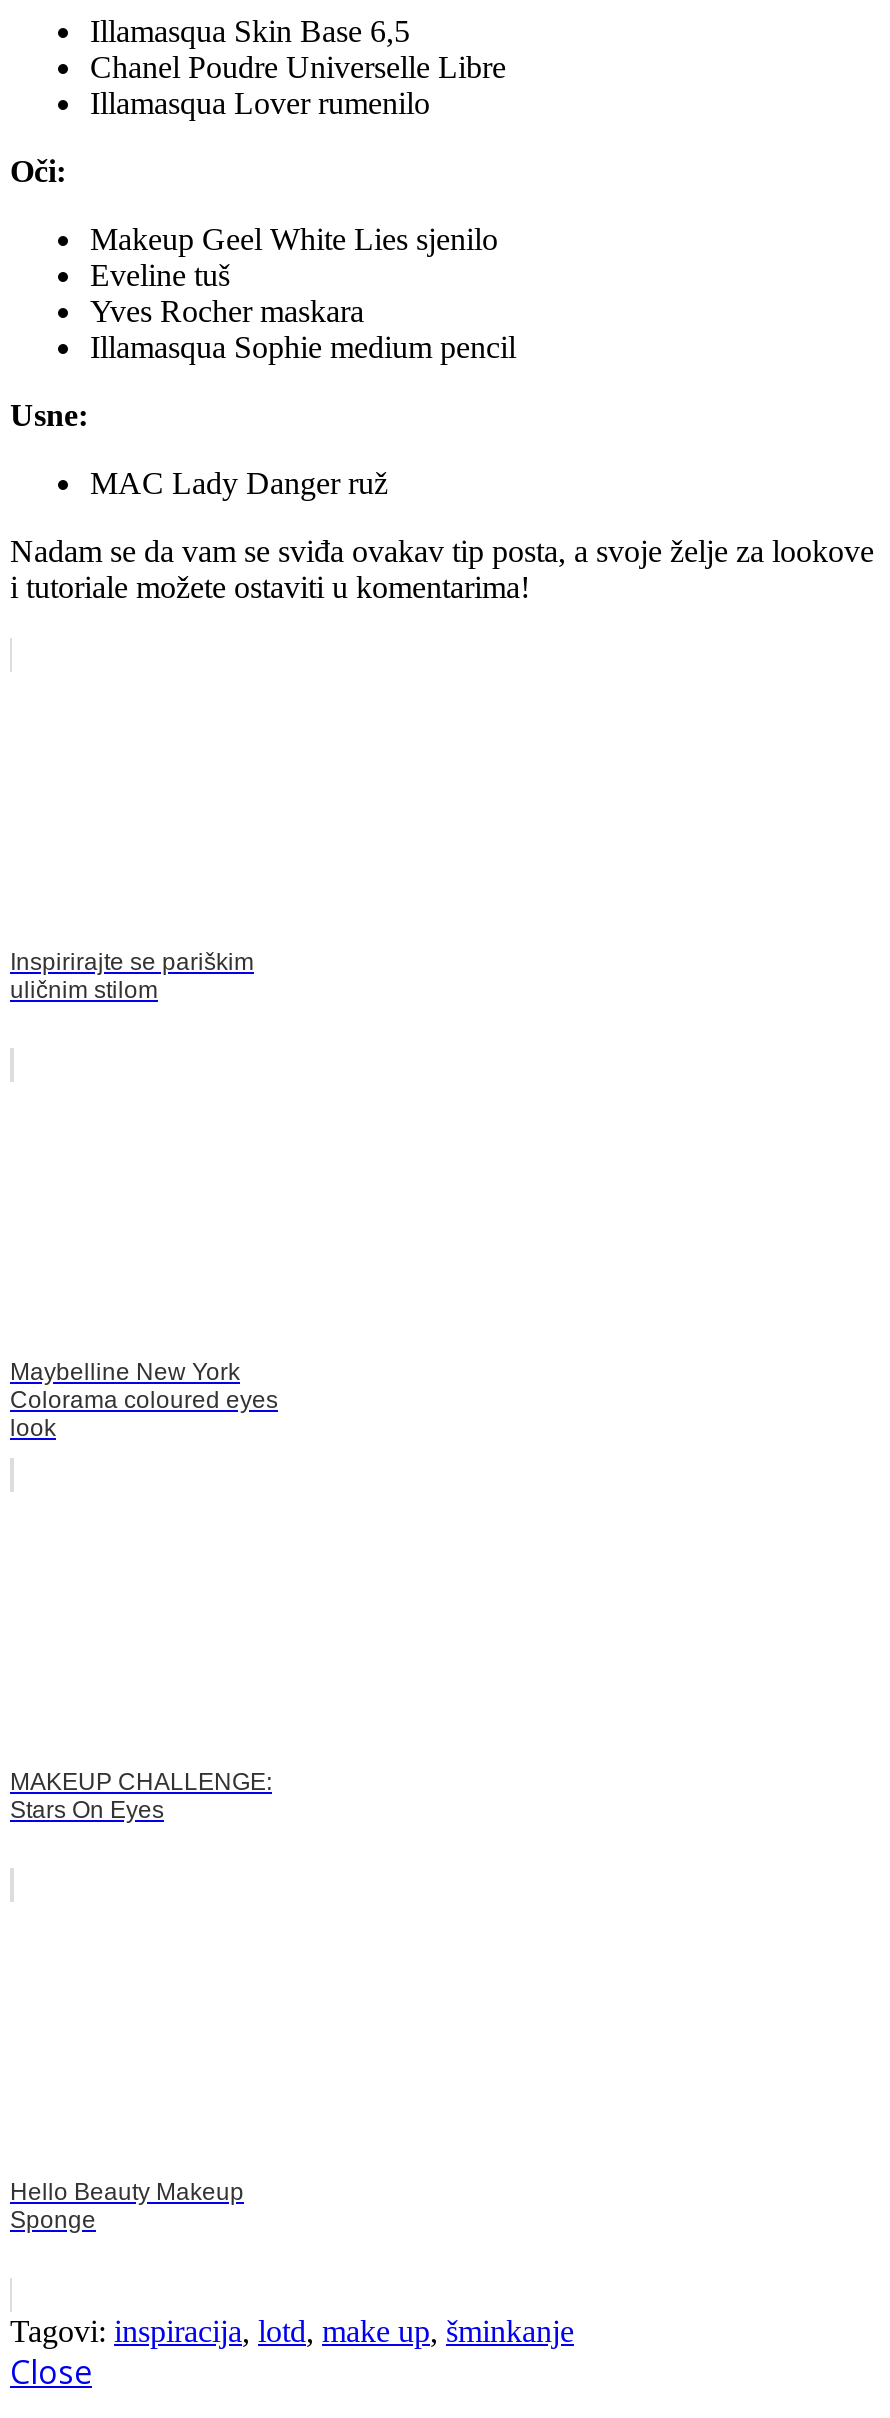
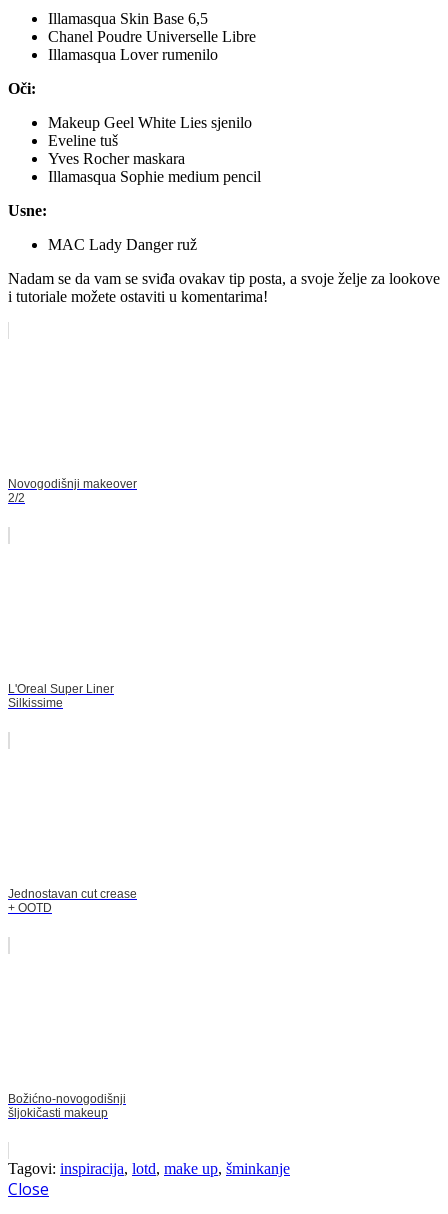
- Inspirirajte se pariškim
- uličnim stilom
+ Novogodišnji makeover
+ 2/2

- Maybelline New York
- Colorama coloured eyes
- look
+ L'Oreal Super Liner
+ Silkissime

- MAKEUP CHALLENGE:
- Stars On Eyes
+ Jednostavan cut crease
+ + OOTD

- Hello Beauty Makeup
- Sponge
+ Božićno-novogodišnji
+ šljokičasti makeup
